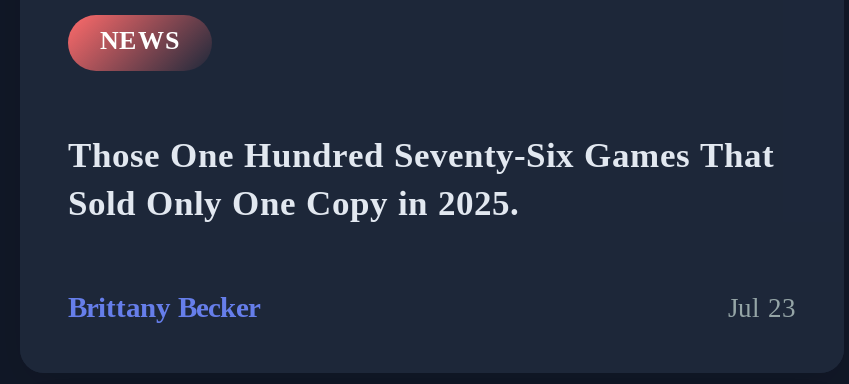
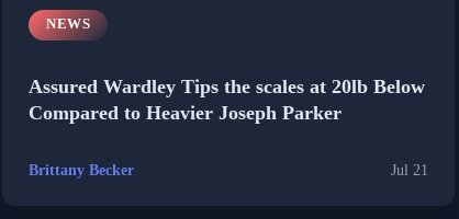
- Those One Hundred Seventy-Six Games That
- Sold Only One Copy in 2025.
+ Assured Wardley Tips the scales at 20lb Below
+ Compared to Heavier Joseph Parker

- Jul 23
+ Jul 21
